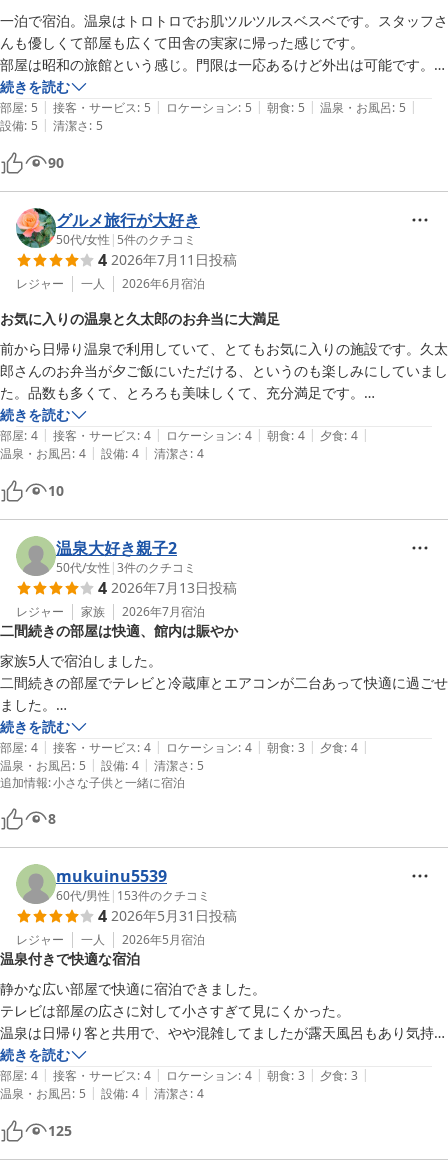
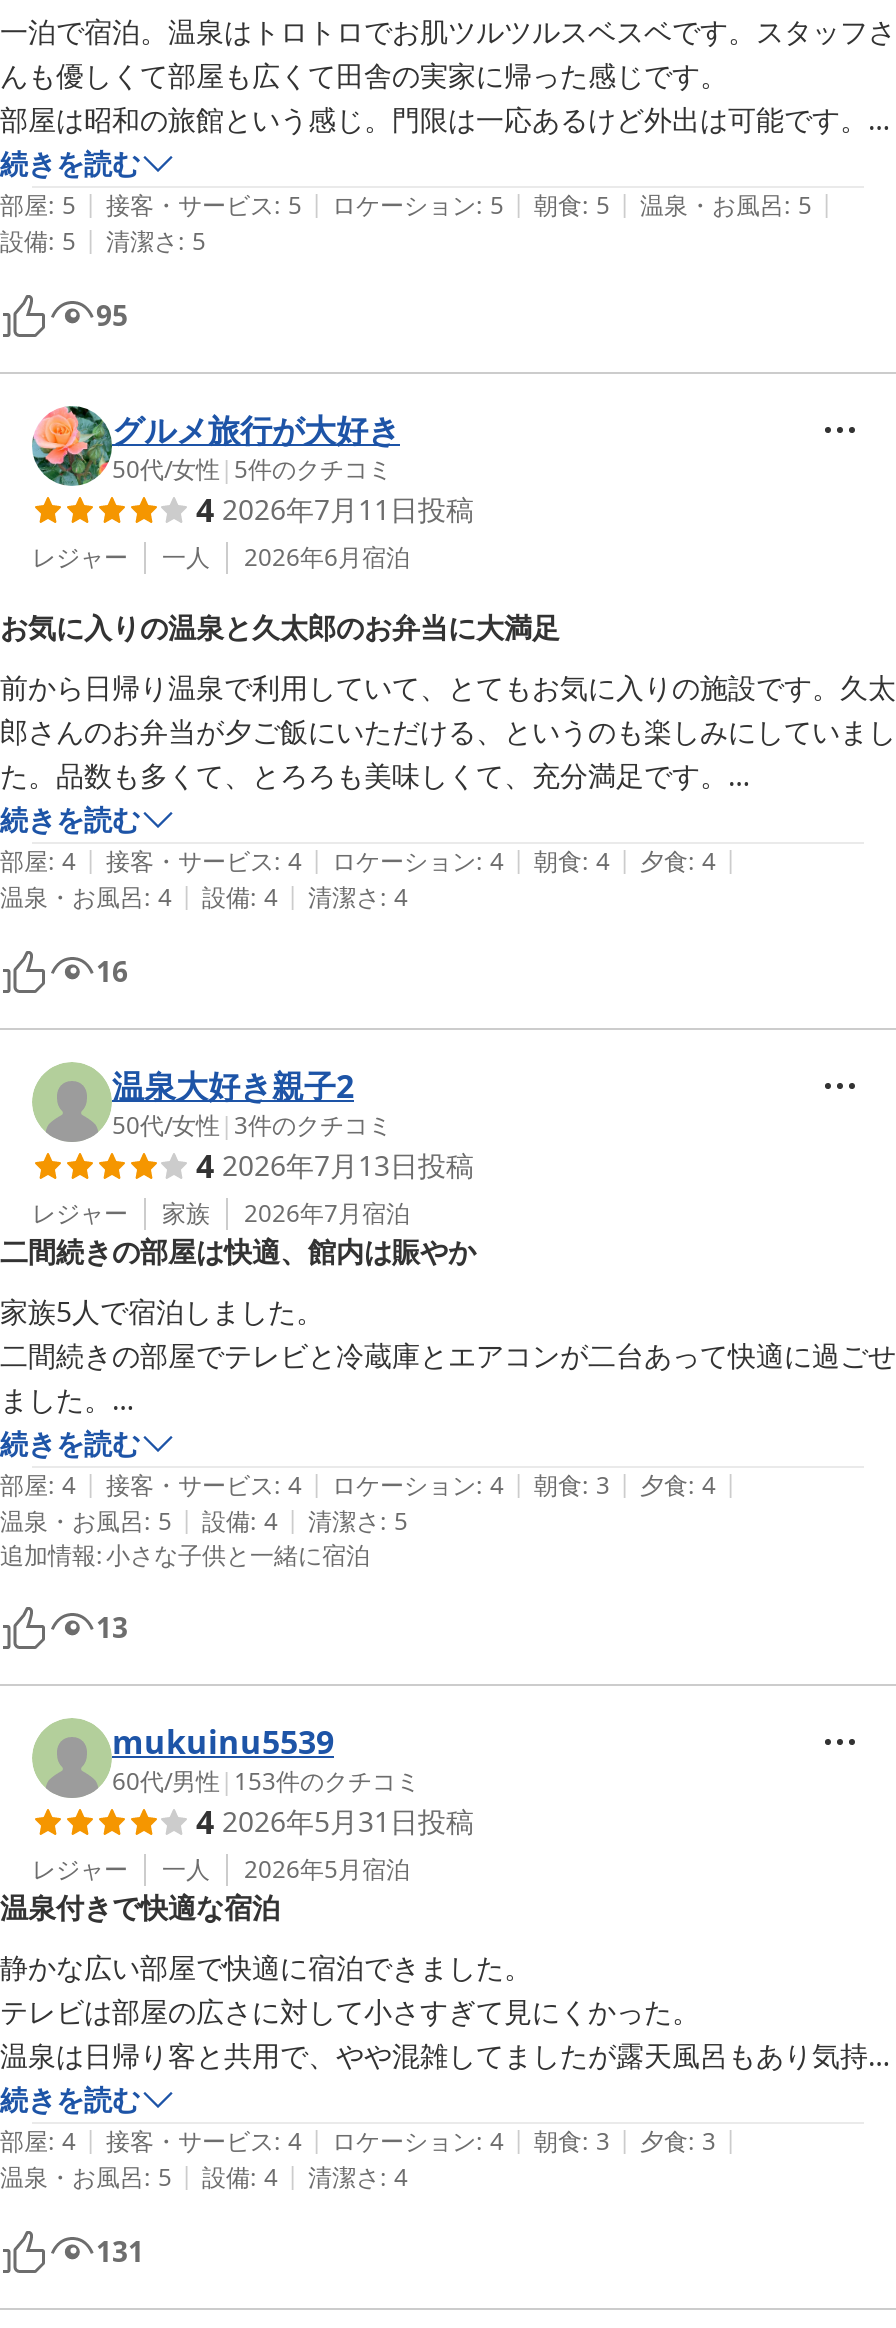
- 90
+ 95

- 10
+ 16

- 8
+ 13

- 125
+ 131
